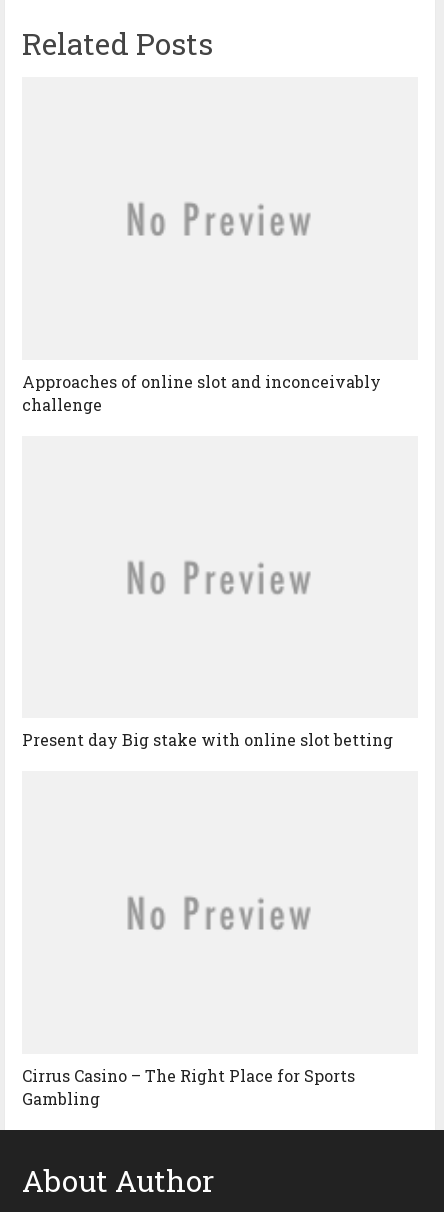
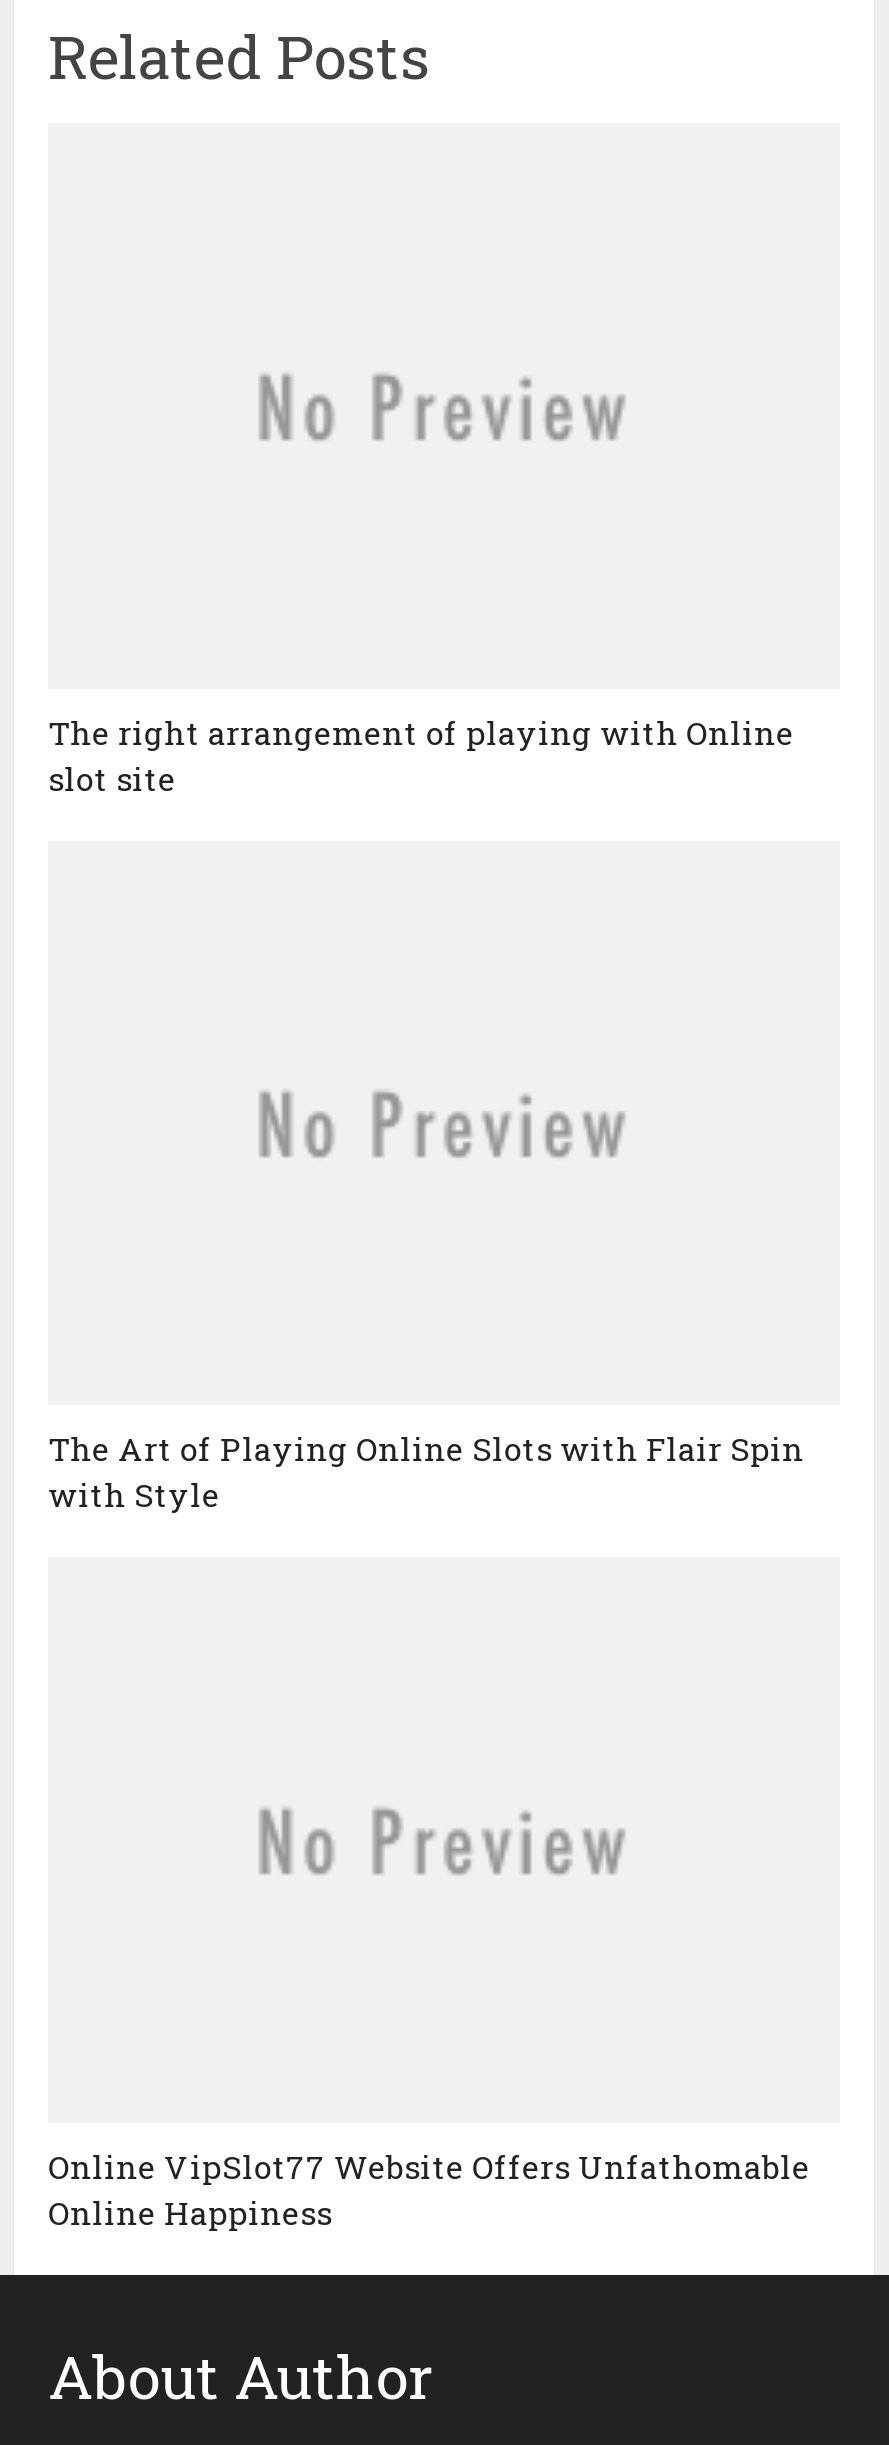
- Approaches of online slot and inconceivably
- challenge
+ The right arrangement of playing with Online
+ slot site

- Present day Big stake with online slot betting
+ The Art of Playing Online Slots with Flair Spin
+ with Style

- Cirrus Casino – The Right Place for Sports
- Gambling
+ Online VipSlot77 Website Offers Unfathomable
+ Online Happiness
